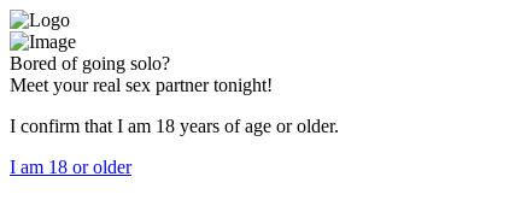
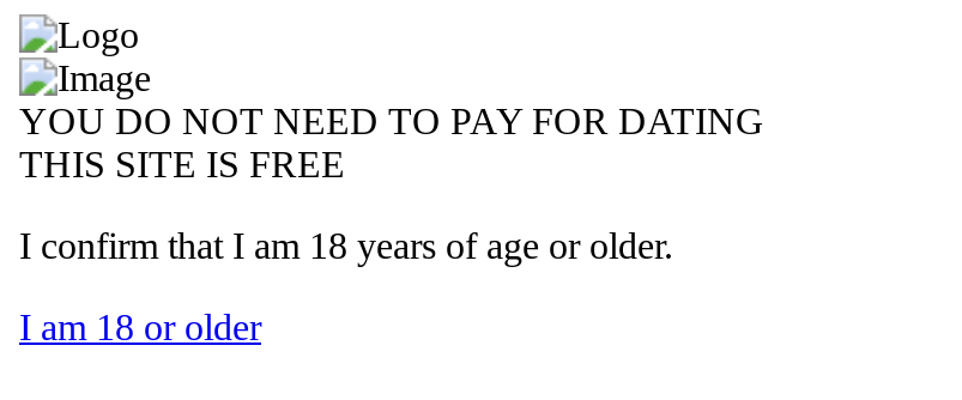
- Bored of going solo?
- Meet your real sex partner tonight!
+ YOU DO NOT NEED TO PAY FOR DATING
+ THIS SITE IS FREE
